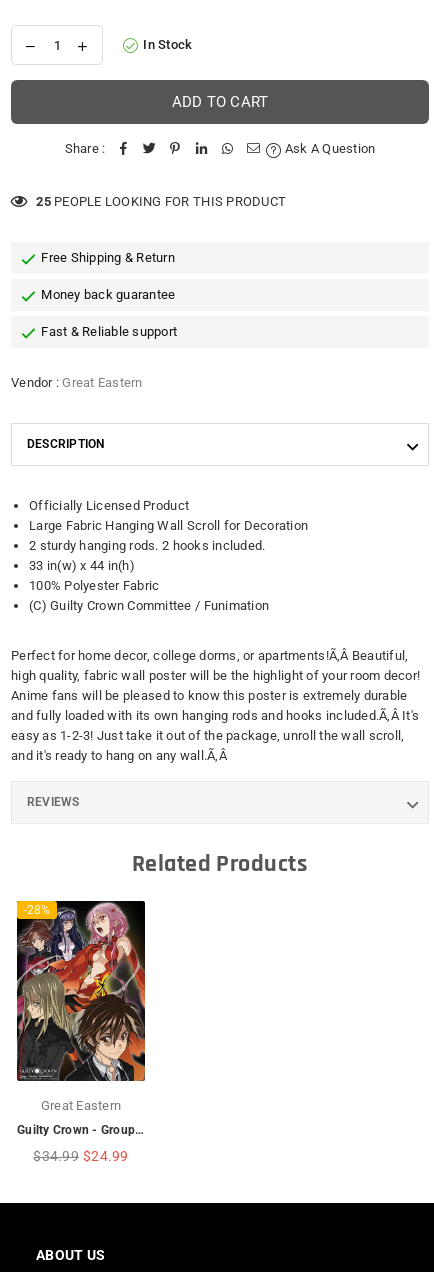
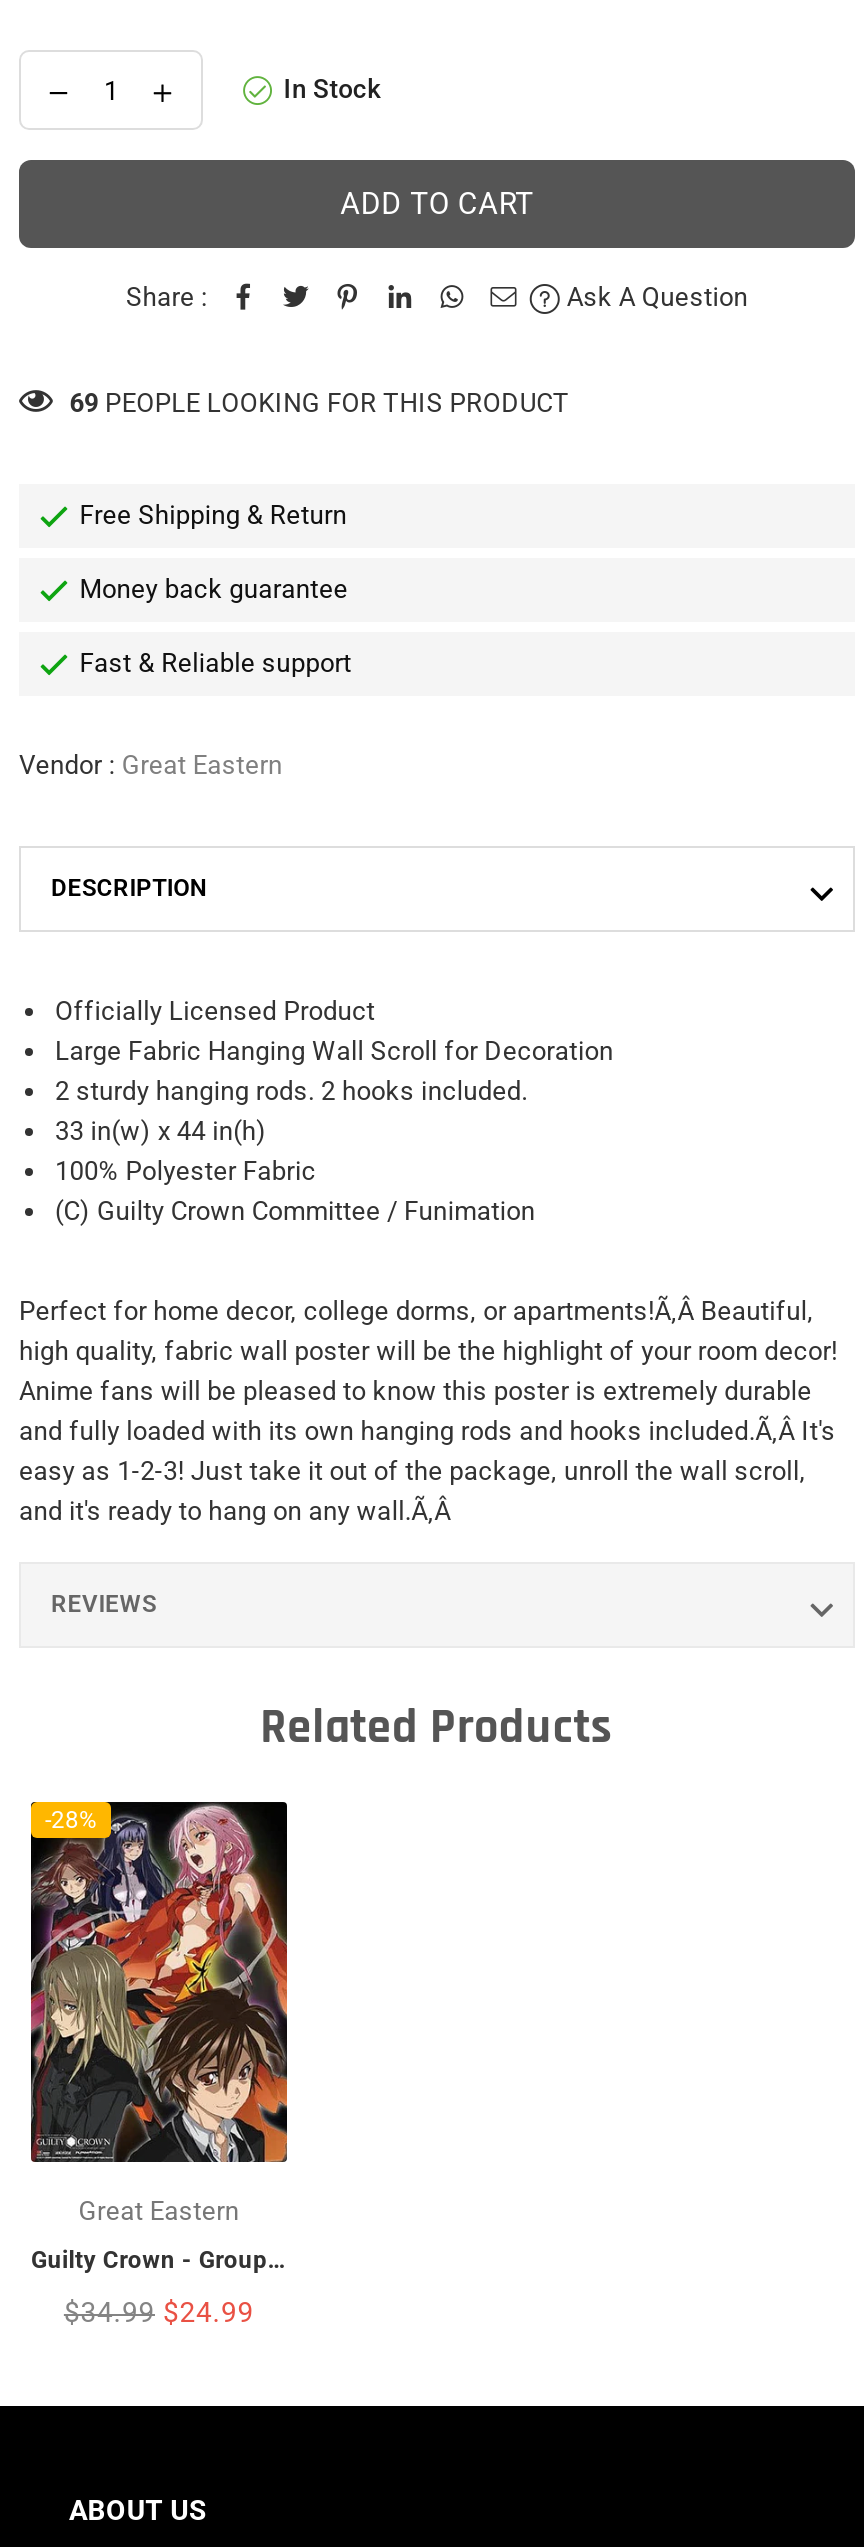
- 25 PEOPLE LOOKING FOR THIS PRODUCT
+ 69 PEOPLE LOOKING FOR THIS PRODUCT
